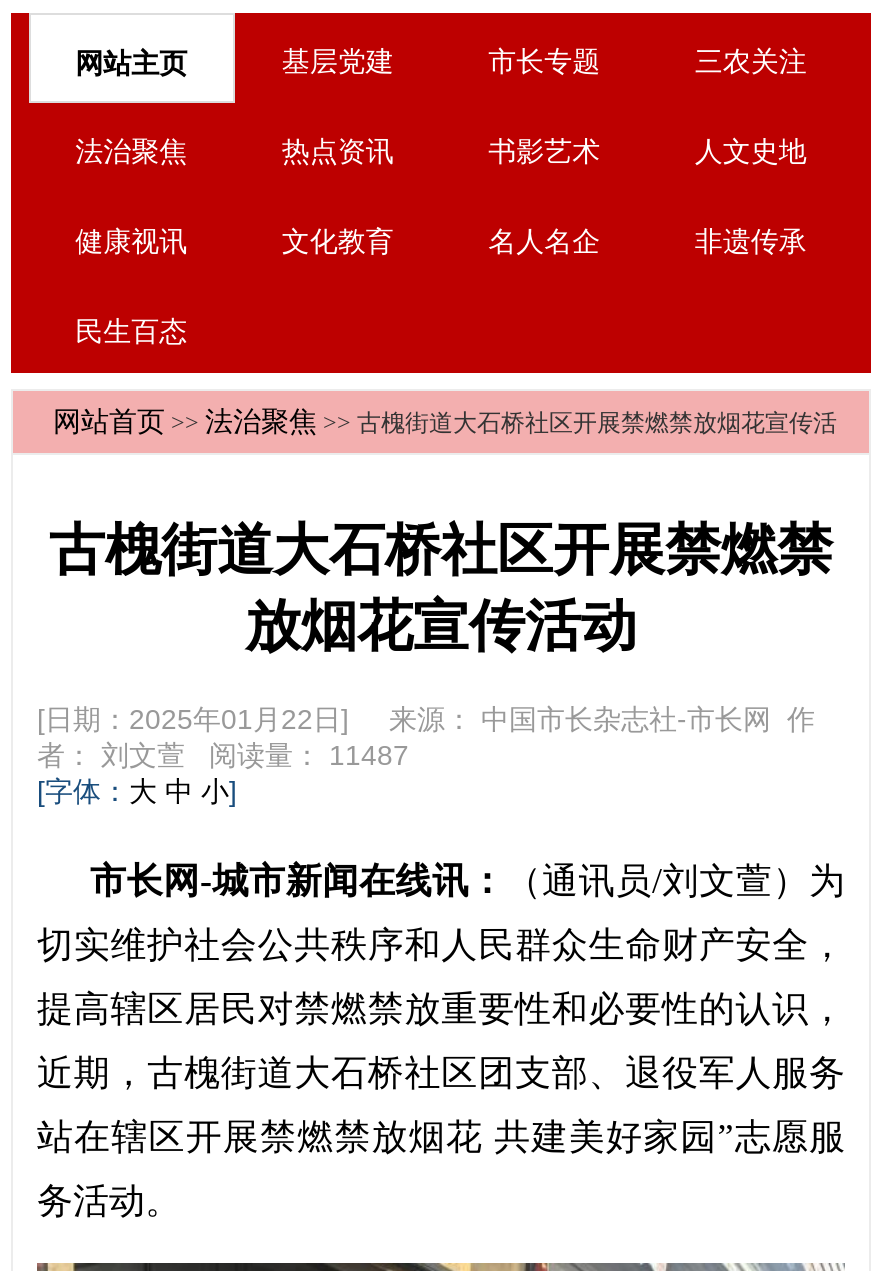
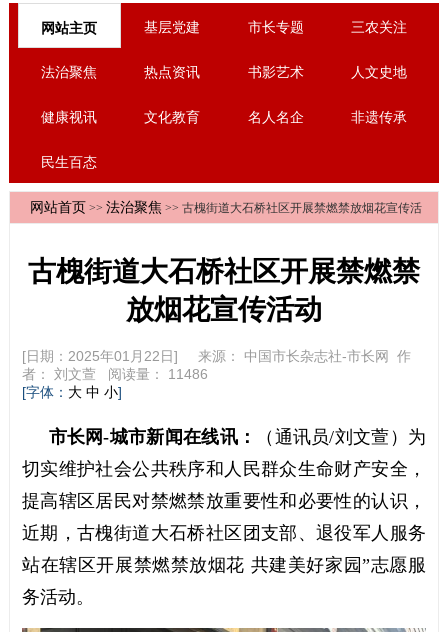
- 者：刘文萱阅读量：11487
+ 者：刘文萱阅读量：11486
